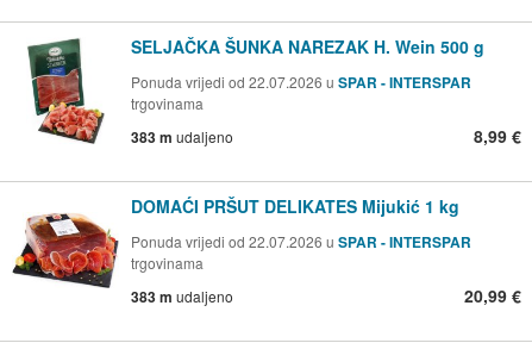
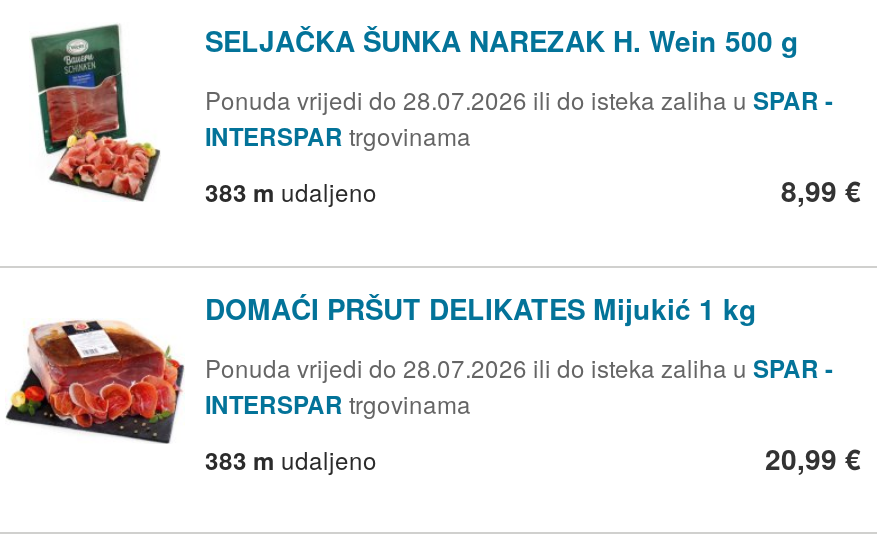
- Ponuda vrijedi od 22.07.2026 u SPAR - INTERSPAR
- trgovinama
+ Ponuda vrijedi do 28.07.2026 ili do isteka zaliha u SPAR -
+ INTERSPAR trgovinama

- Ponuda vrijedi od 22.07.2026 u SPAR - INTERSPAR
- trgovinama
+ Ponuda vrijedi do 28.07.2026 ili do isteka zaliha u SPAR -
+ INTERSPAR trgovinama
